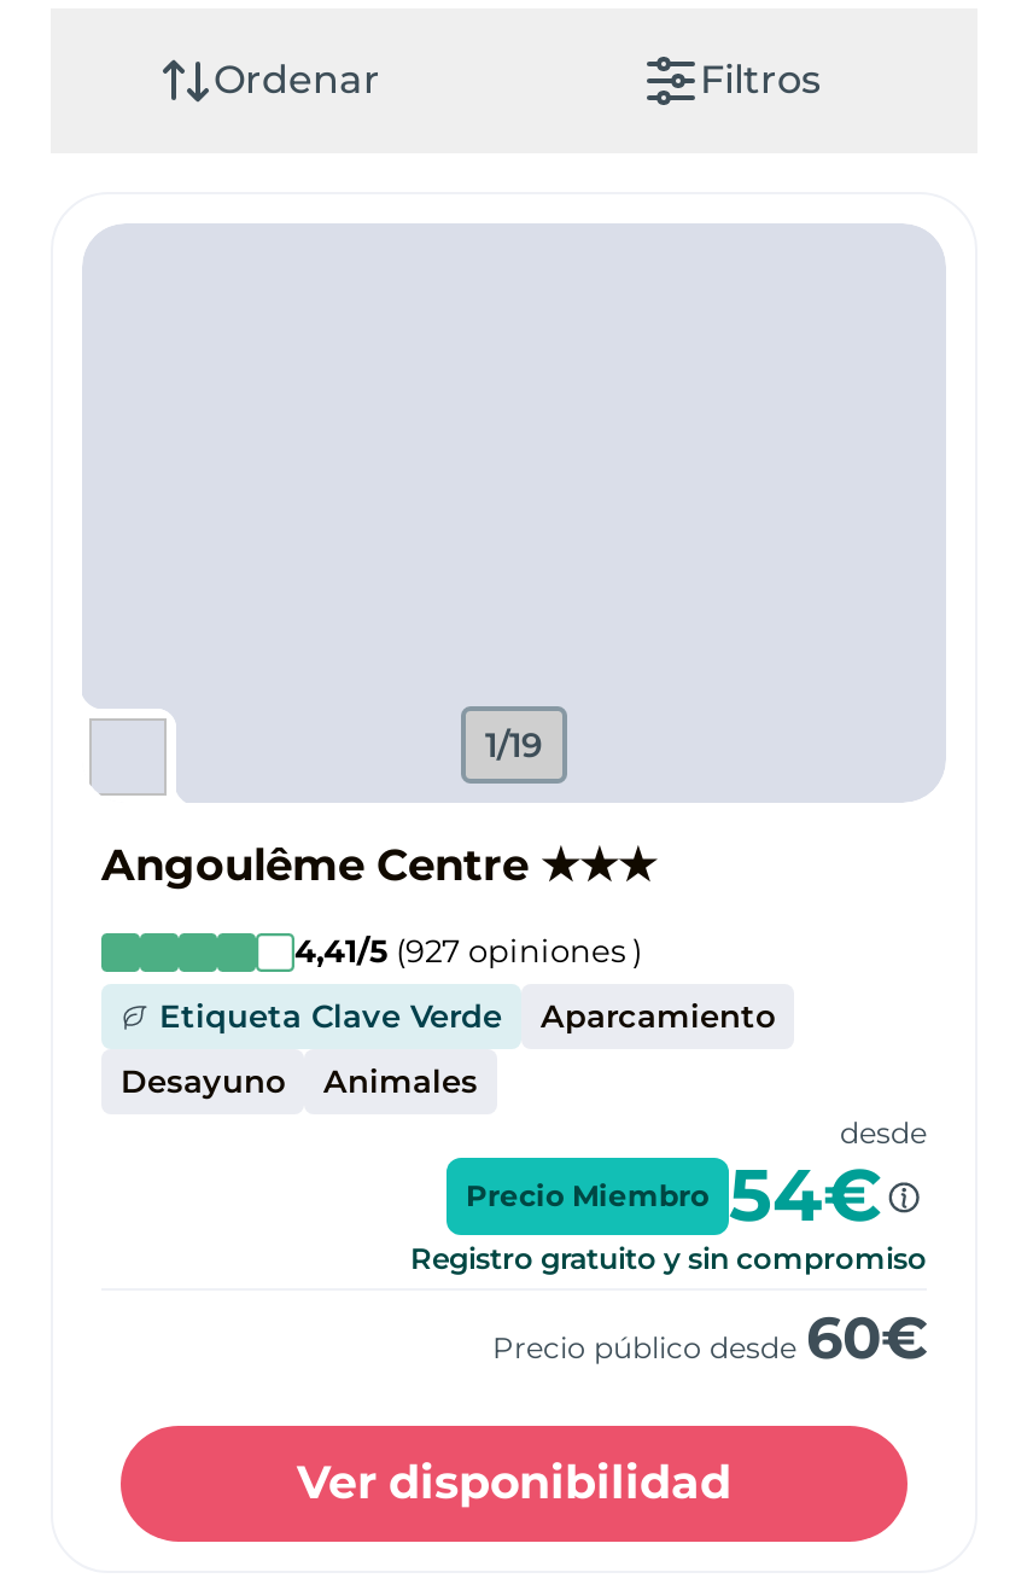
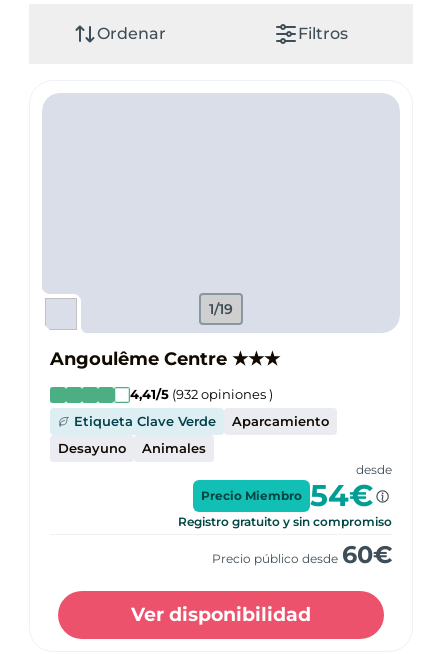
- 4,41/5 (927 opiniones )
+ 4,41/5 (932 opiniones )
